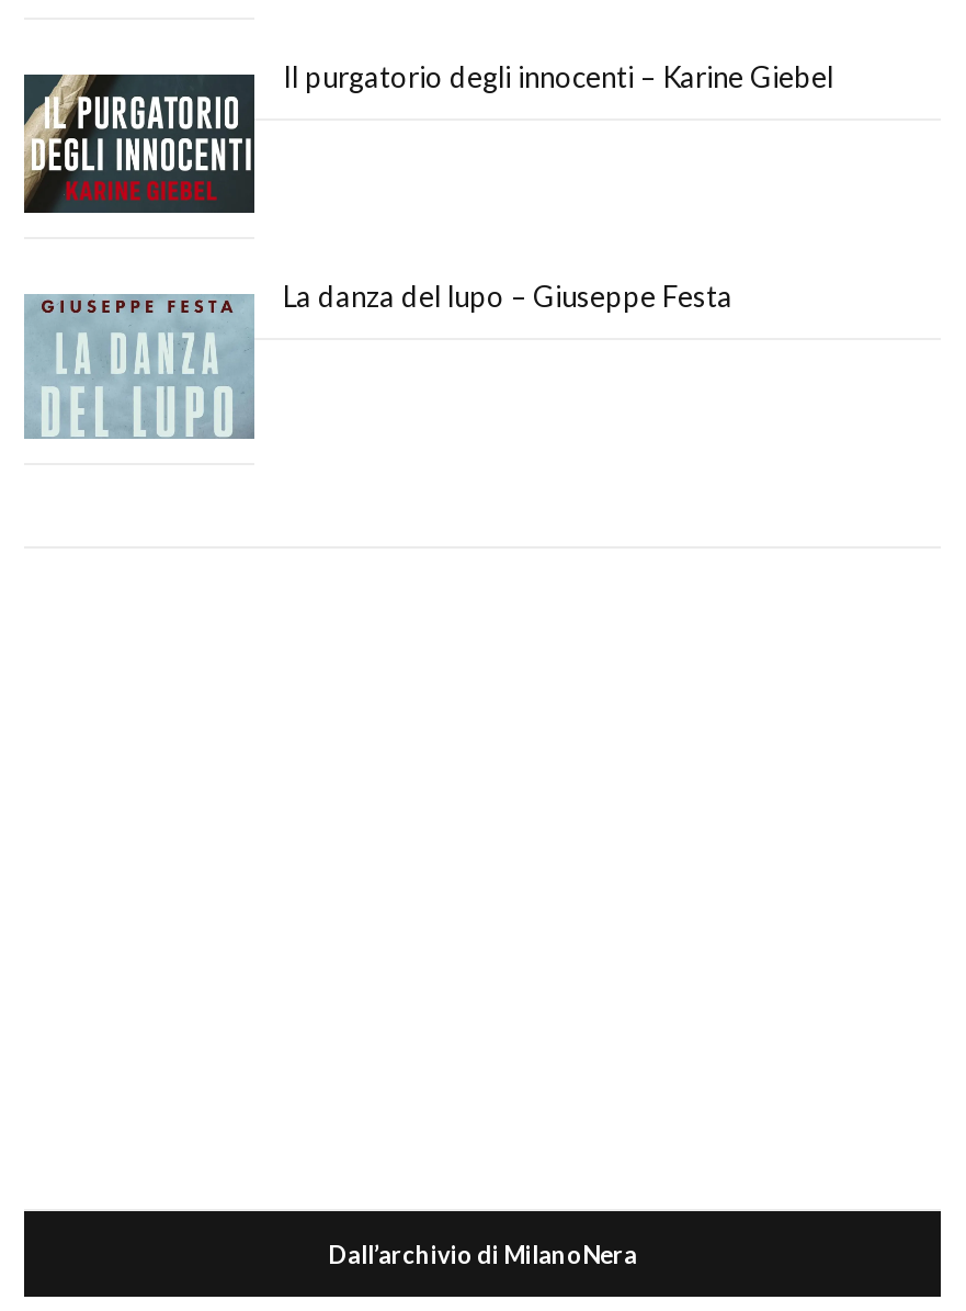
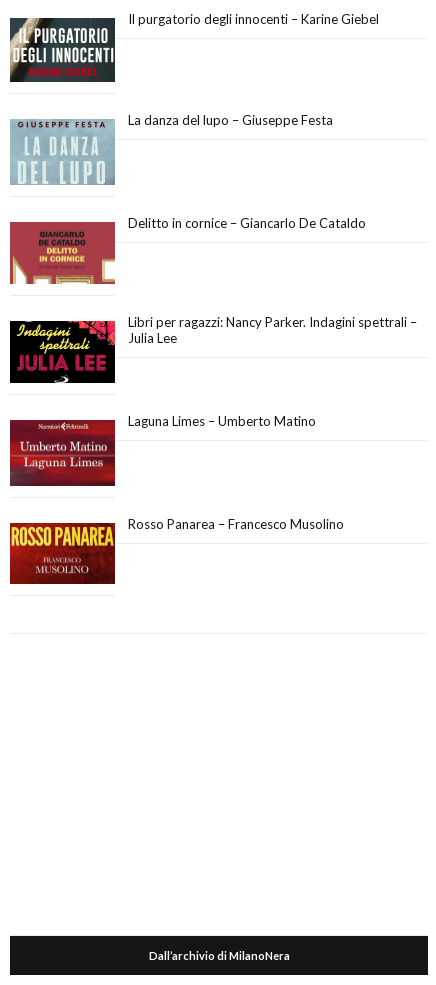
+ [image]
+ Delitto in cornice – Giancarlo De Cataldo

+ [image]
+ Libri per ragazzi: Nancy Parker. Indagini spettrali –
+ Julia Lee

+ [image]
+ Laguna Limes – Umberto Matino

+ [image]
+ Rosso Panarea – Francesco Musolino
